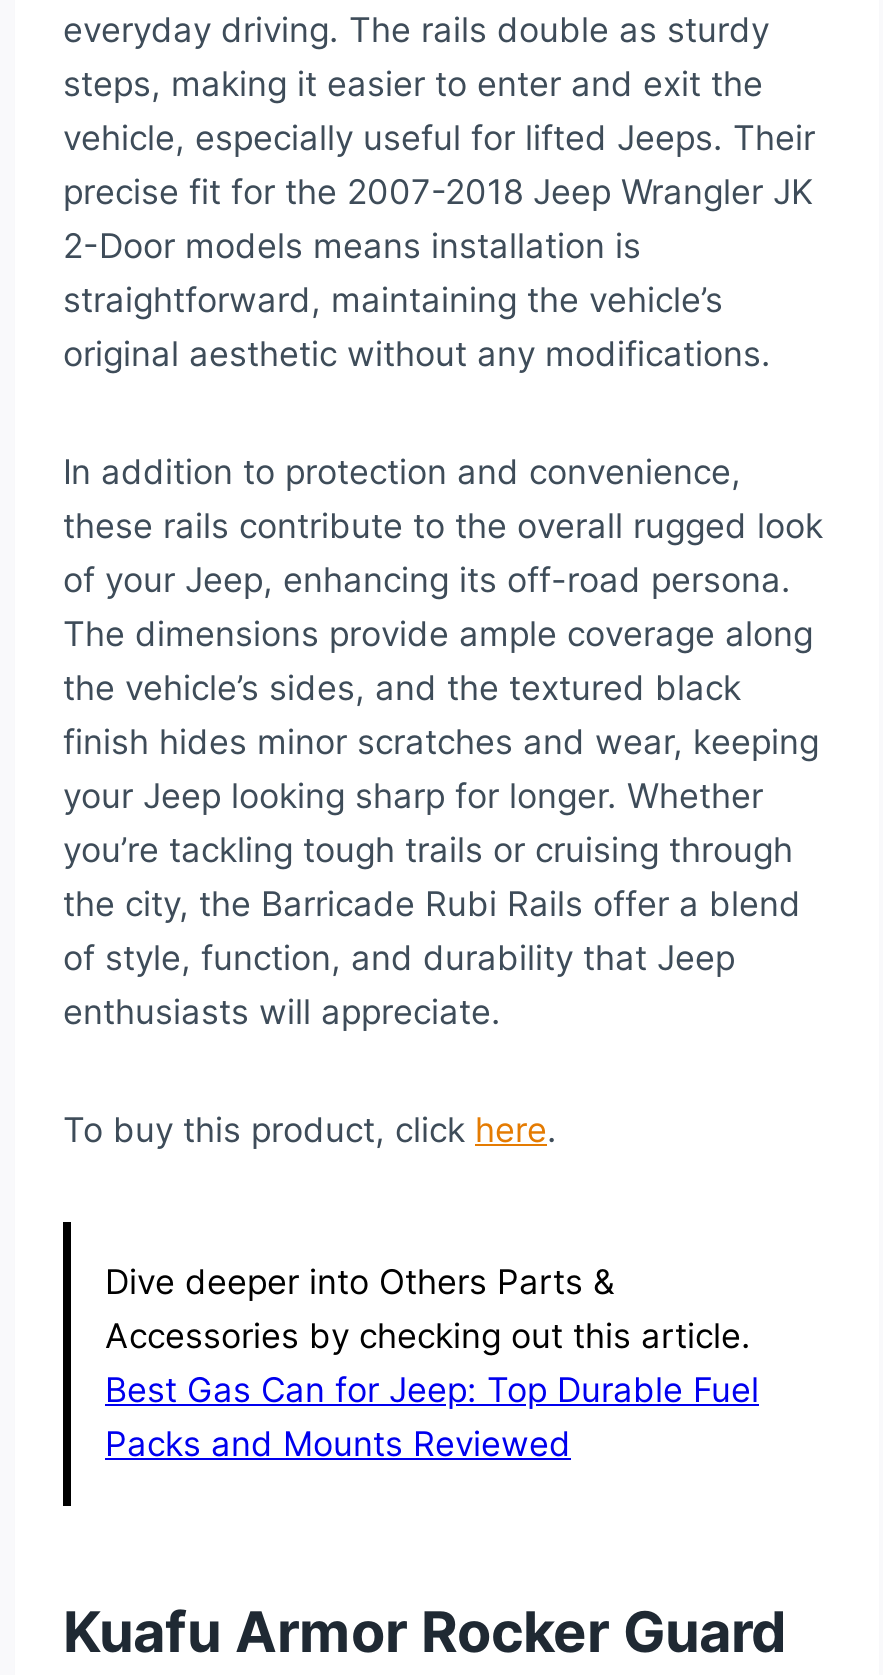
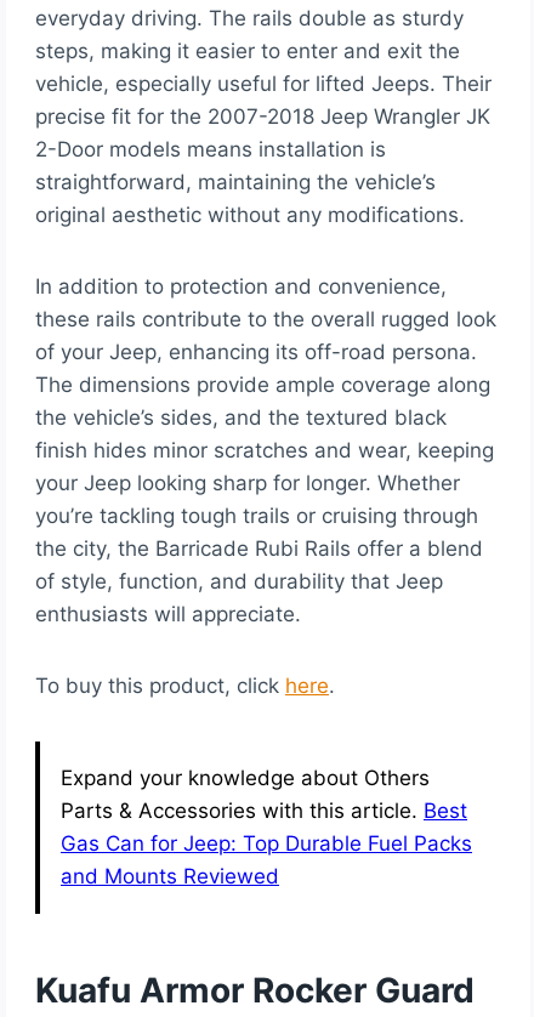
- Dive deeper into Others Parts &
- Accessories by checking out this article.
- Best Gas Can for Jeep: Top Durable Fuel
- Packs and Mounts Reviewed
+ Expand your knowledge about Others
+ Parts & Accessories with this article. Best
+ Gas Can for Jeep: Top Durable Fuel Packs
+ and Mounts Reviewed
